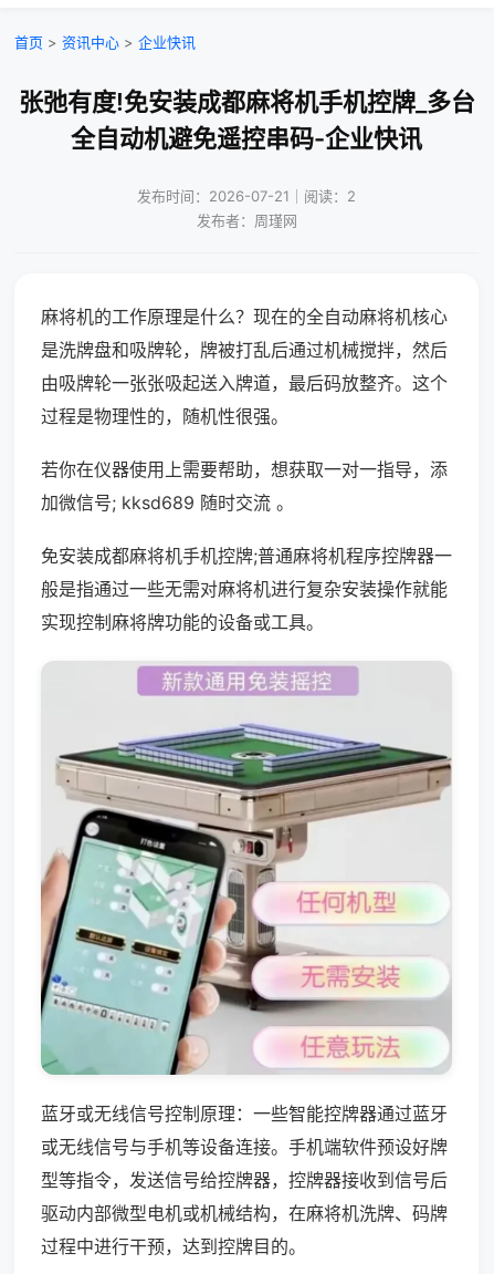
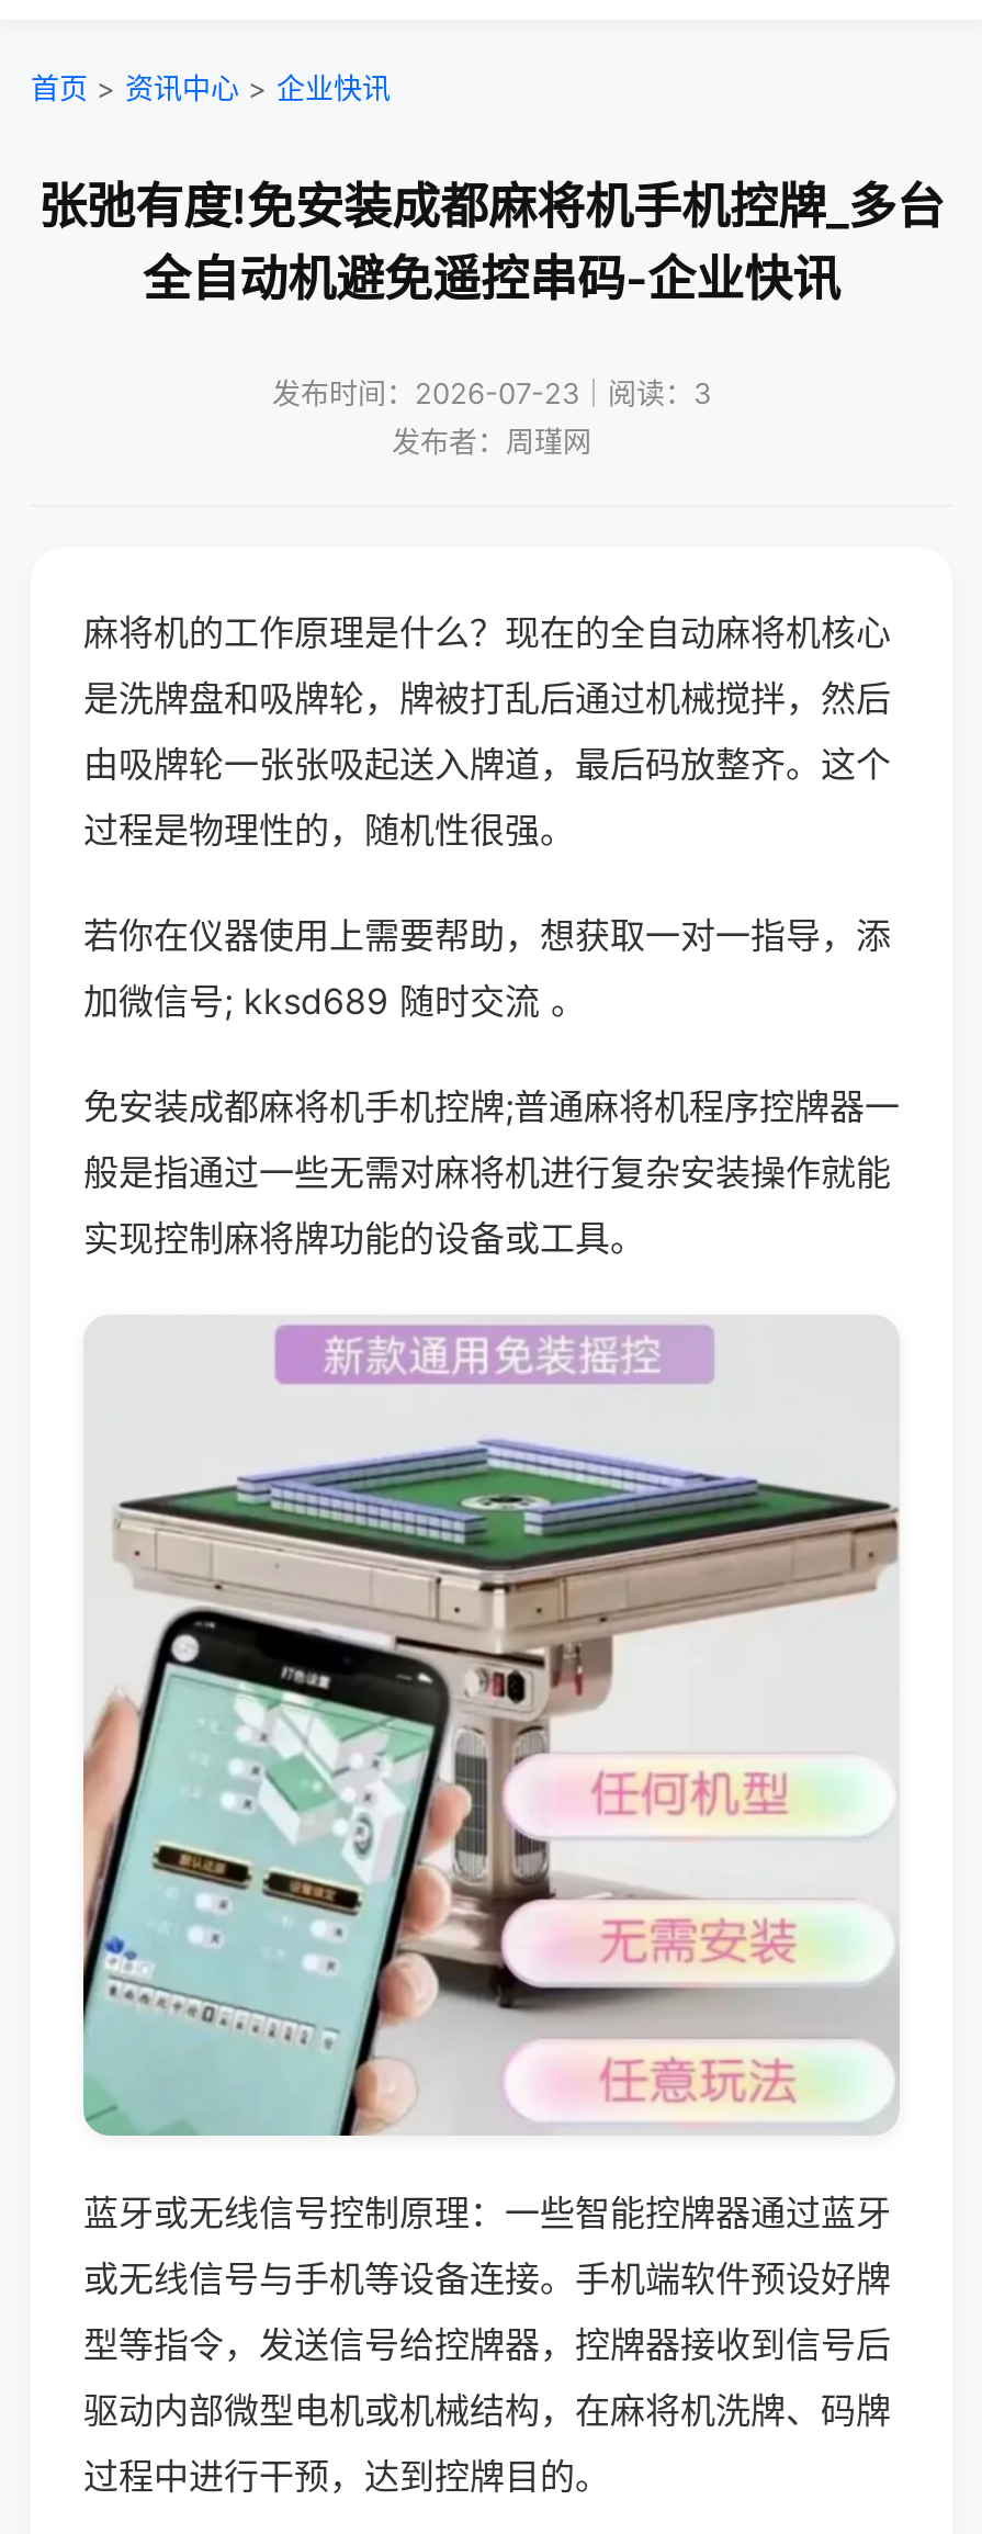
- 发布时间：2026-07-21｜阅读：2
+ 发布时间：2026-07-23｜阅读：3
